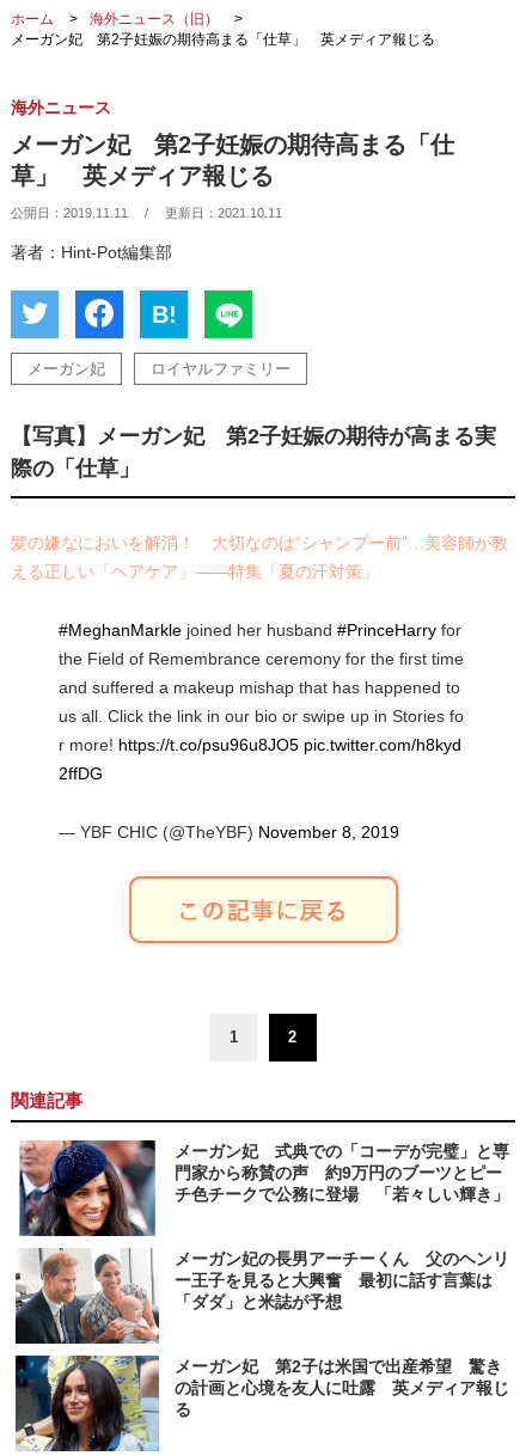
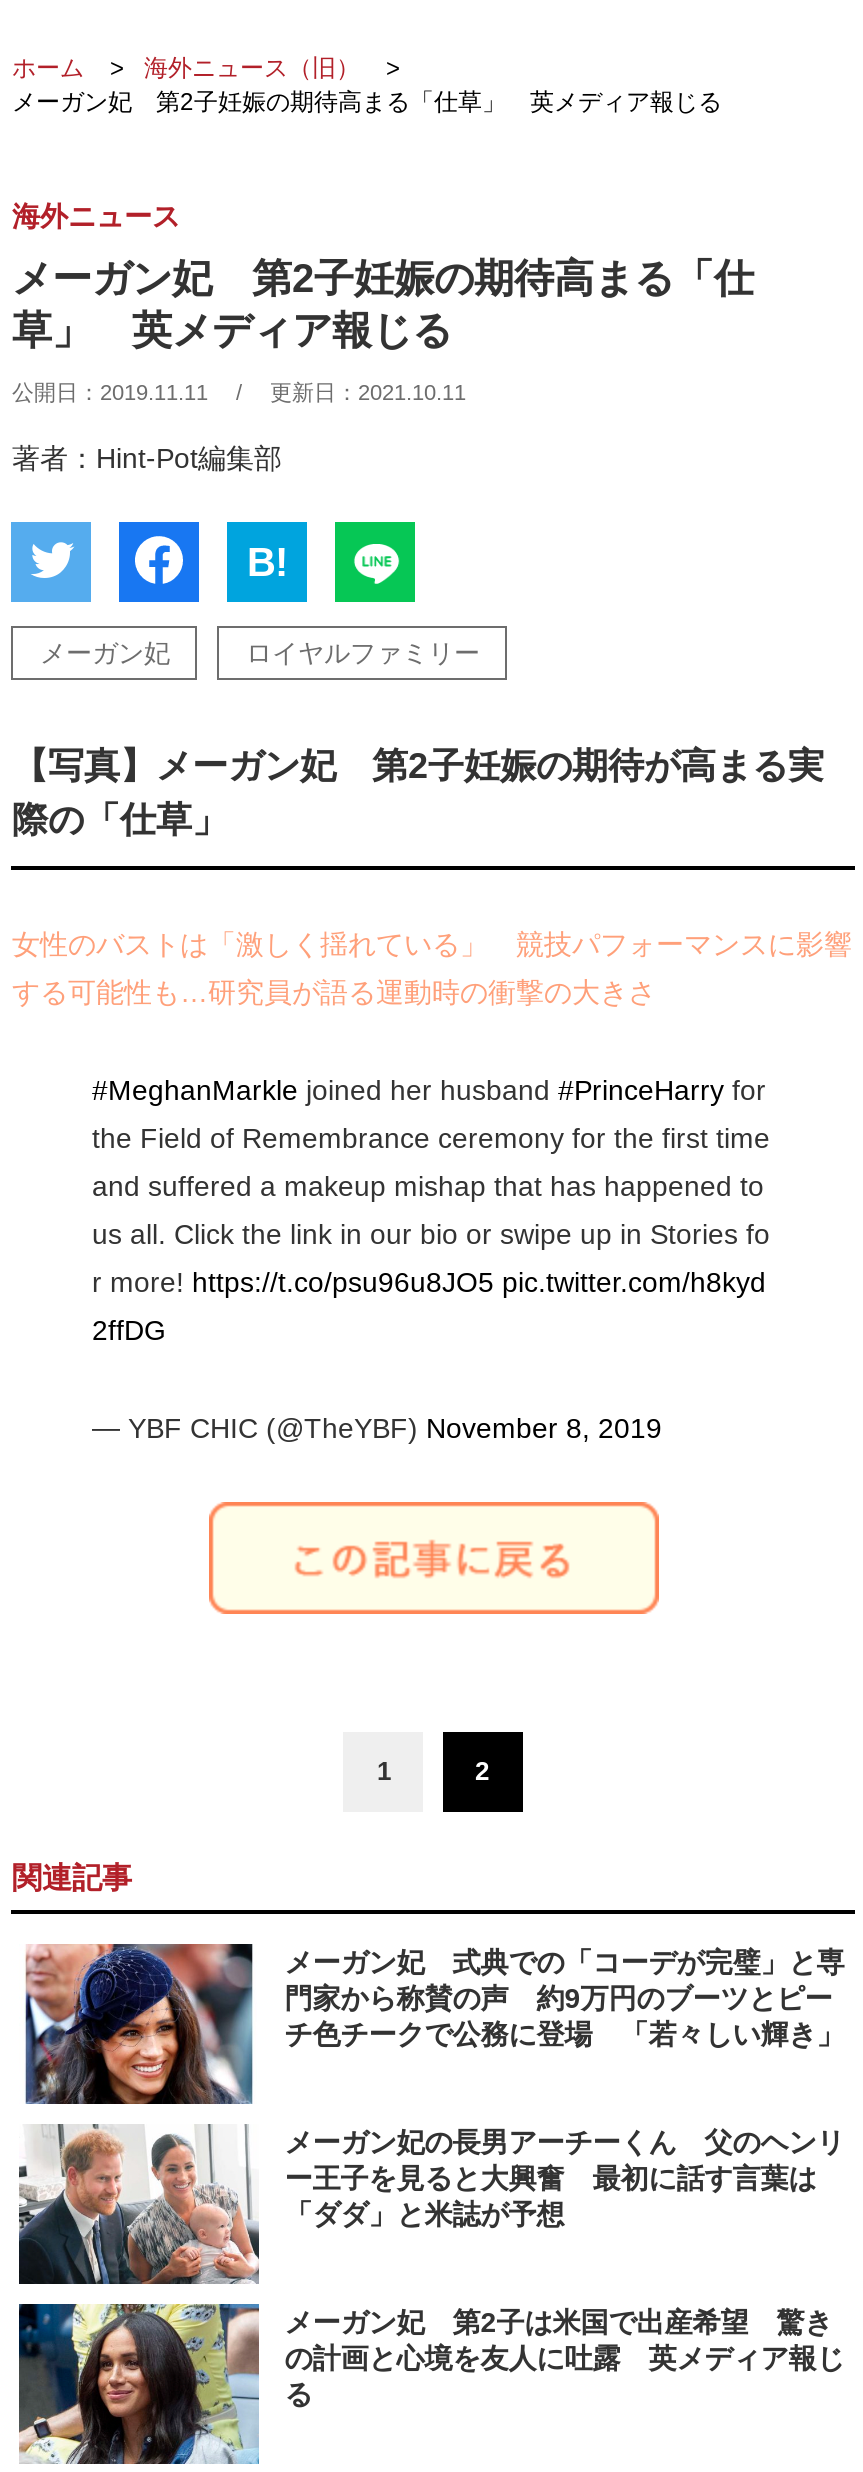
- 髪の嫌なにおいを解消！ 大切なのは“シャンプー前”…美容師が教
+ 女性のバストは「激しく揺れている」 競技パフォーマンスに影響

- える正しい「ヘアケア」――特集「夏の汗対策」
+ する可能性も…研究員が語る運動時の衝撃の大きさ
